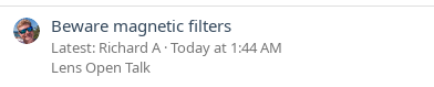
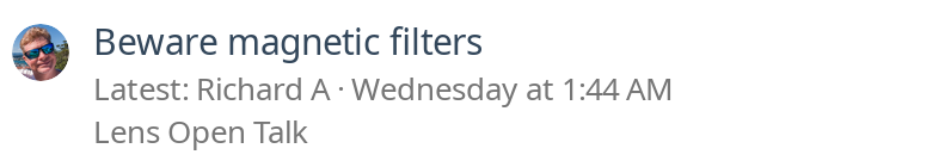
- Latest: Richard A Today at 1:44 AM
+ Latest: Richard A Wednesday at 1:44 AM
